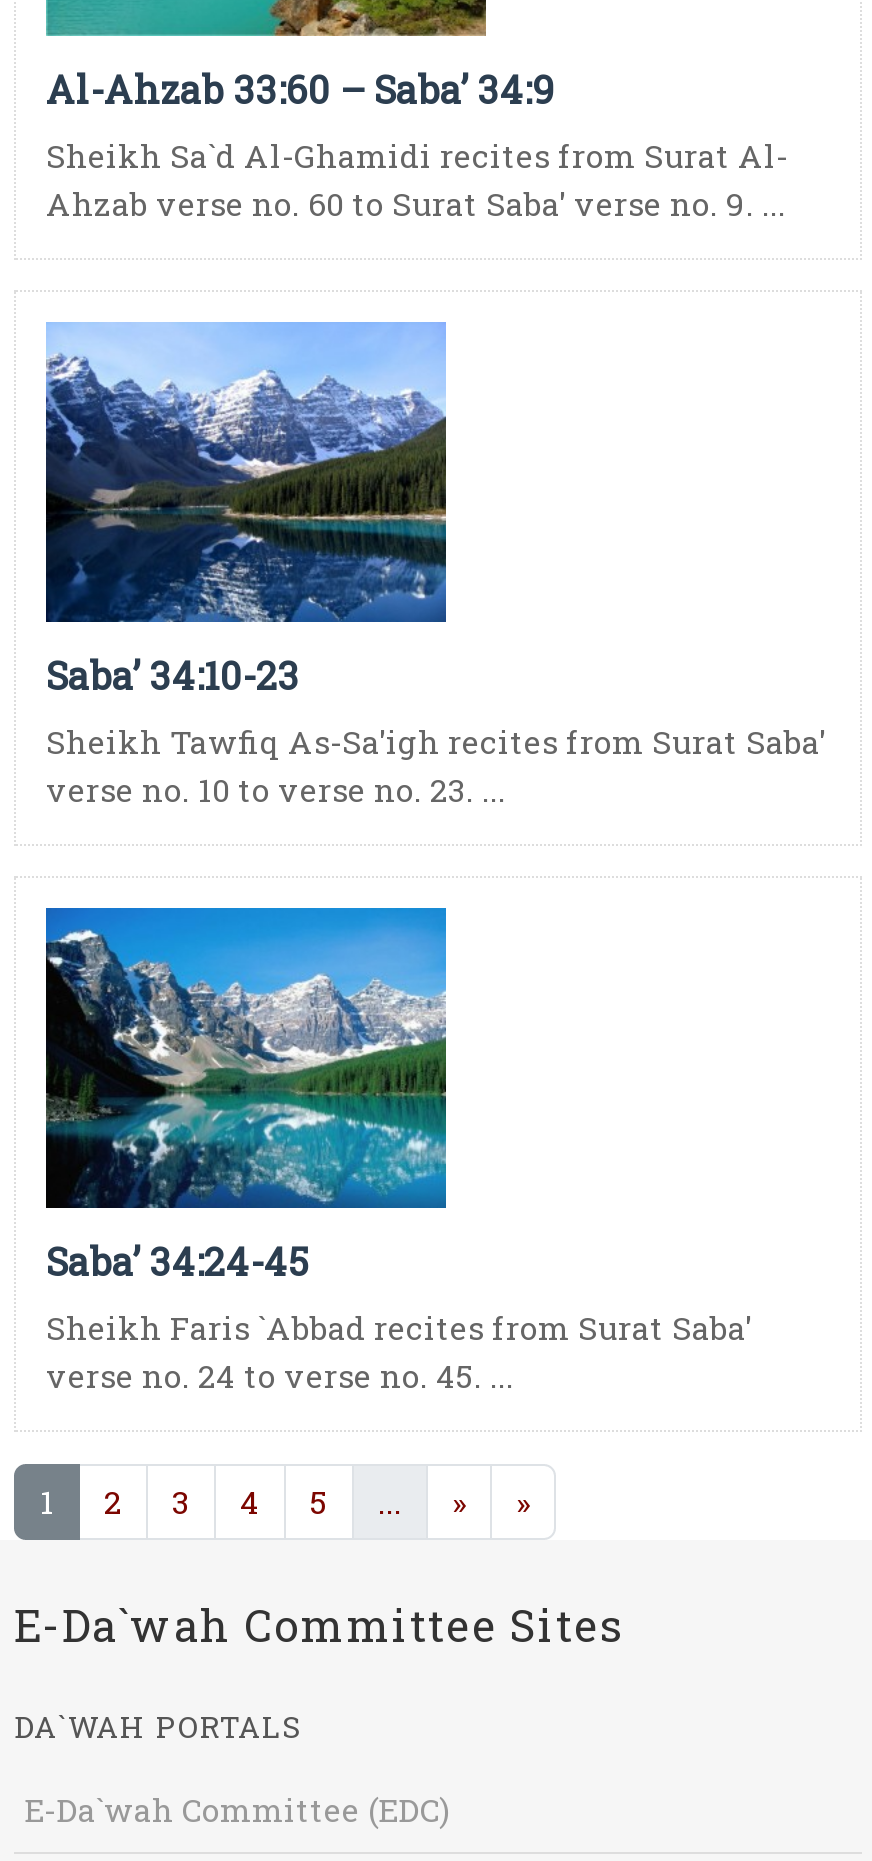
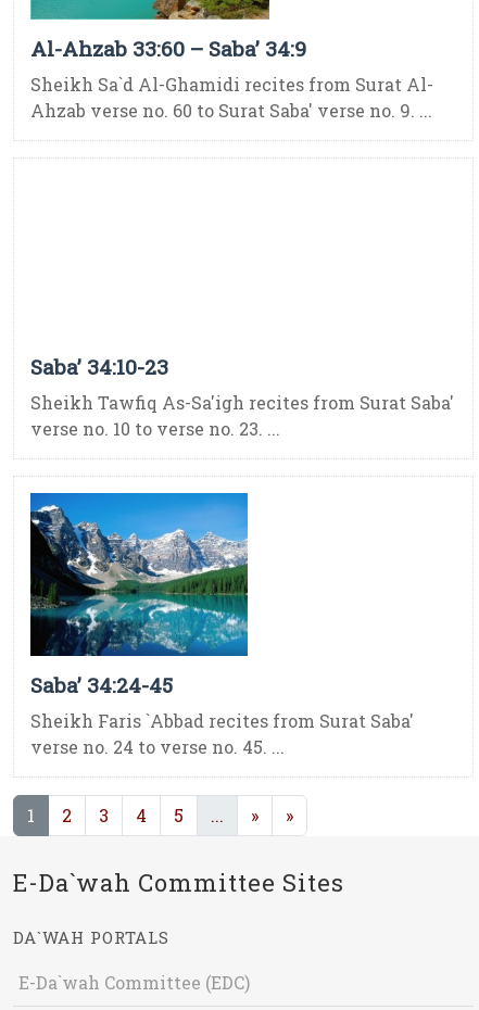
- [image]
